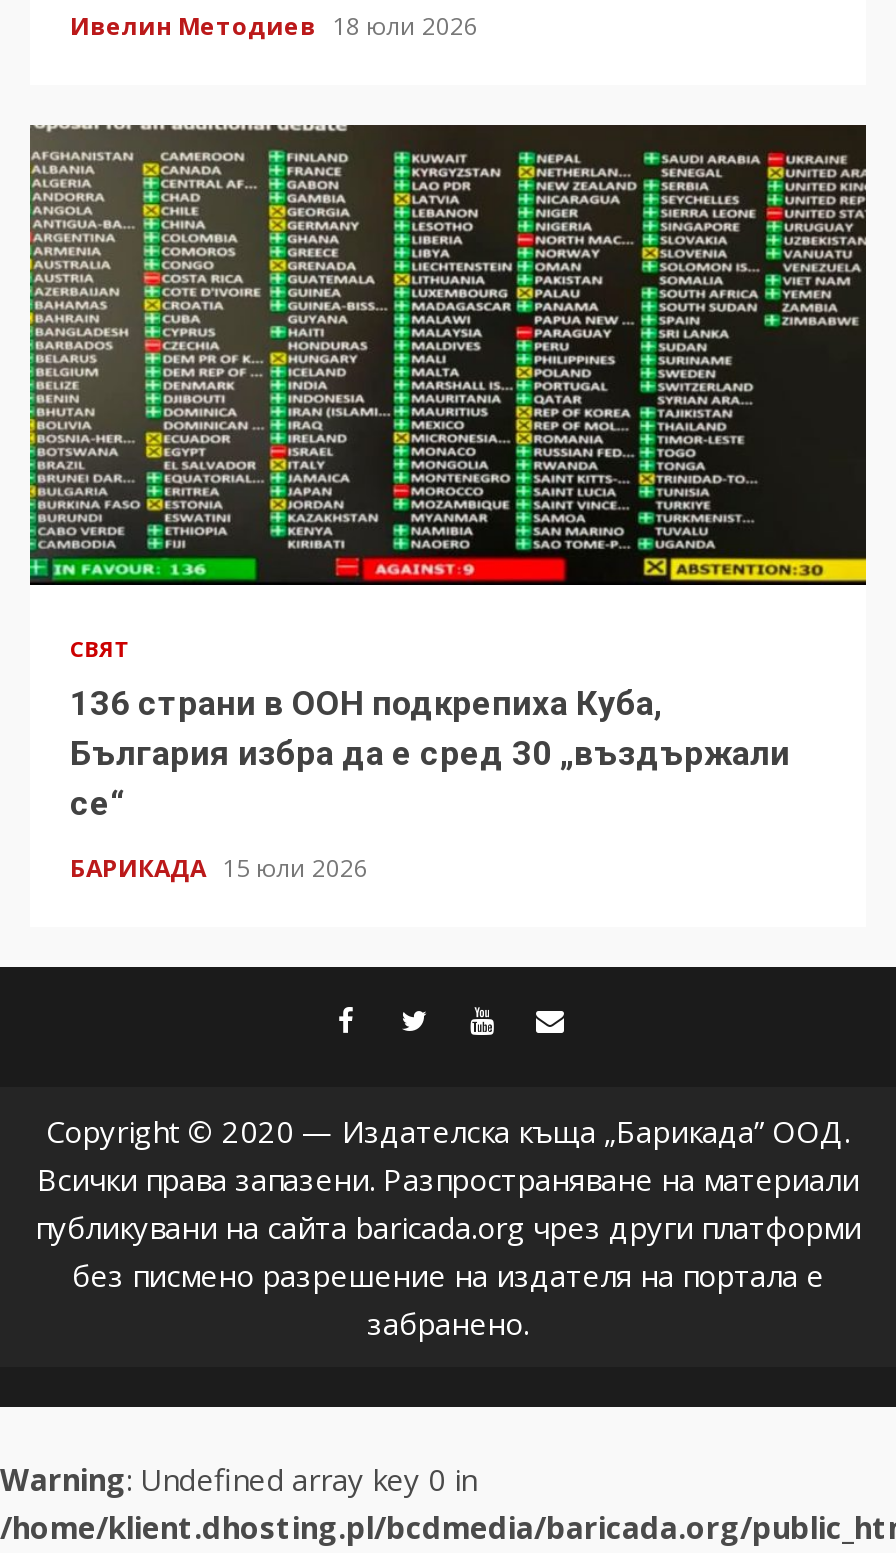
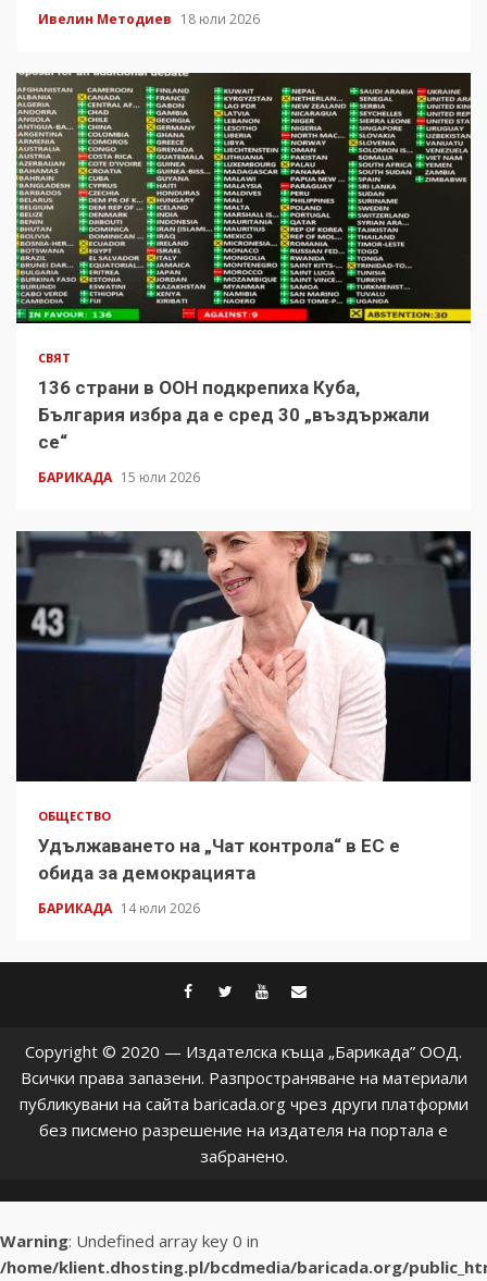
+ [image]
+ ОБЩЕСТВО
+ Удължаването на „Чат контрола“ в ЕС е
+ обида за демокрацията
+ БАРИКАДА 14 юли 2026
